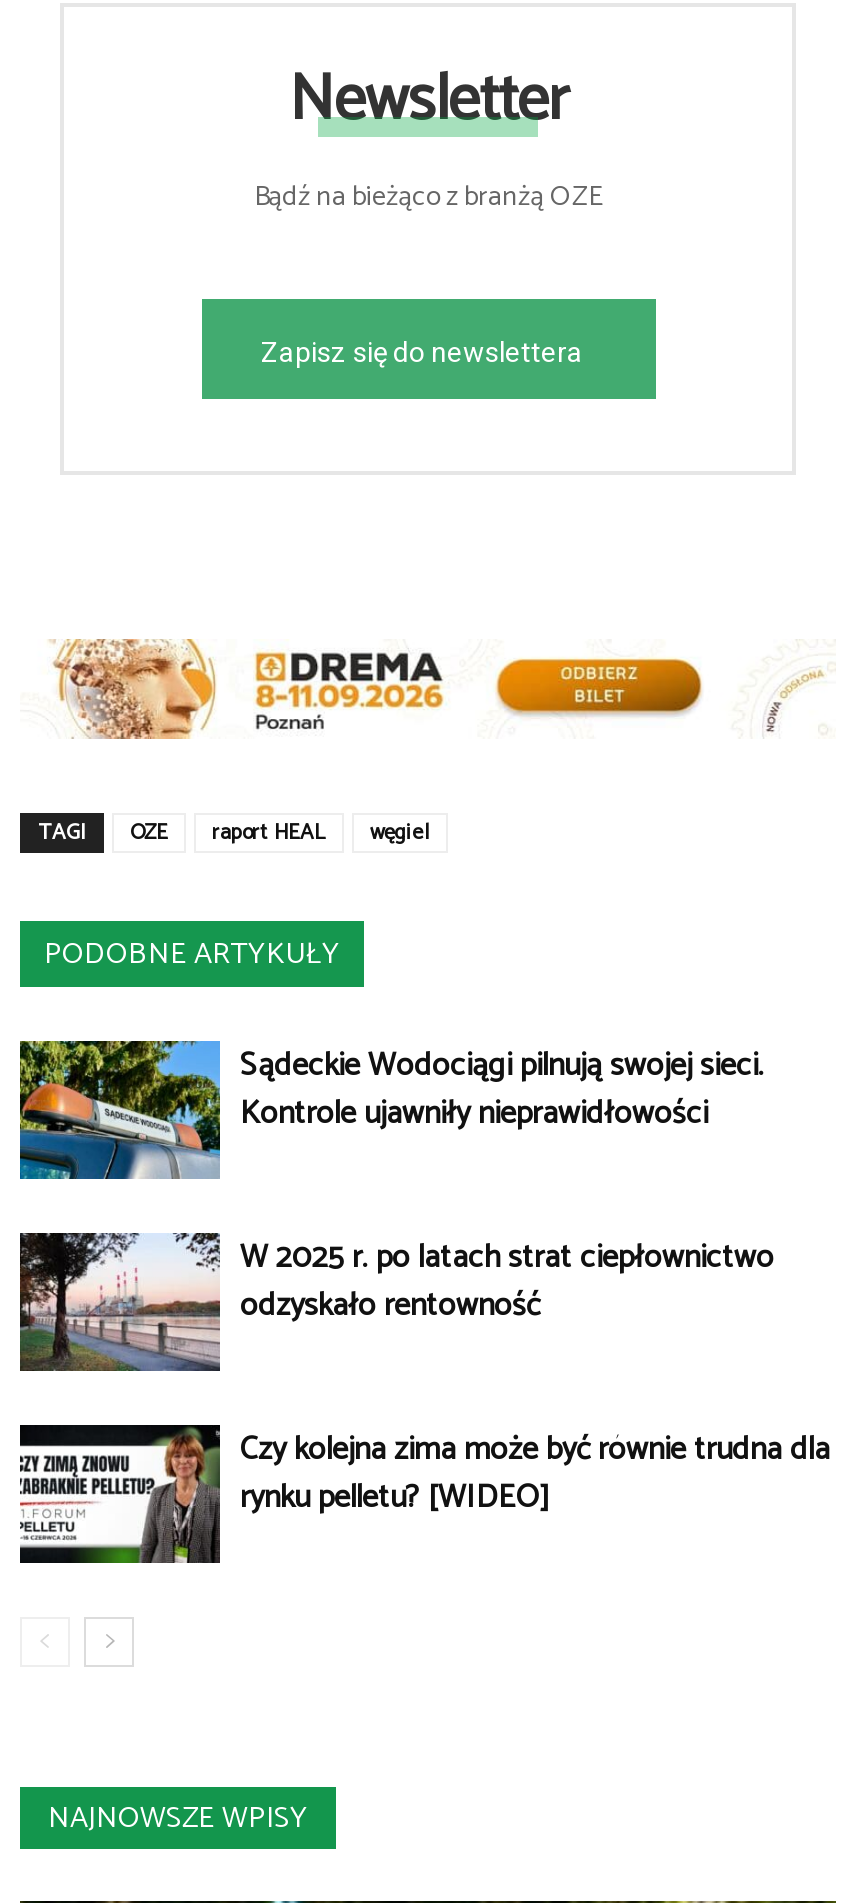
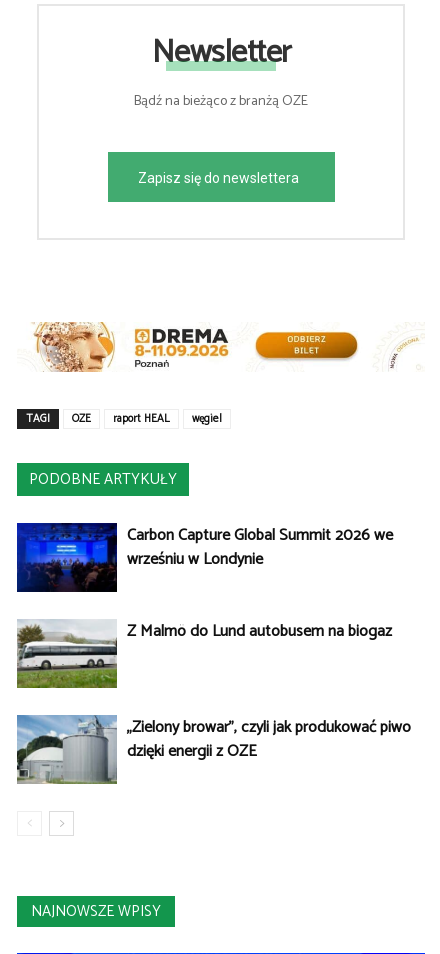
- [image]
- Sądeckie Wodociągi pilnują swojej sieci.
- Kontrole ujawniły nieprawidłowości
+ [image]
+ Carbon Capture Global Summit 2026 we
+ wrześniu w Londynie

- [image]
- W 2025 r. po latach strat ciepłownictwo
- odzyskało rentowność
+ [image]
+ Z Malmö do Lund autobusem na biogaz

- [image]
- Czy kolejna zima może być równie trudna dla
- rynku pelletu? [WIDEO]
+ [image]
+ „Zielony browar”, czyli jak produkować piwo
+ dzięki energii z OZE
